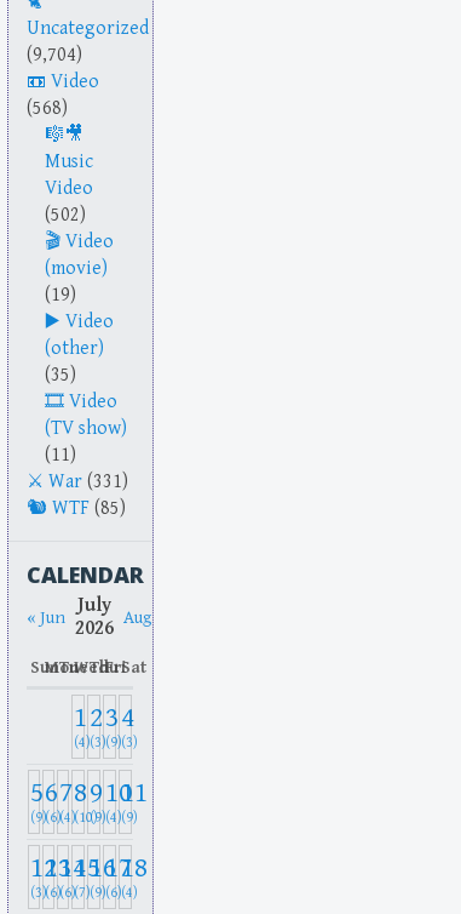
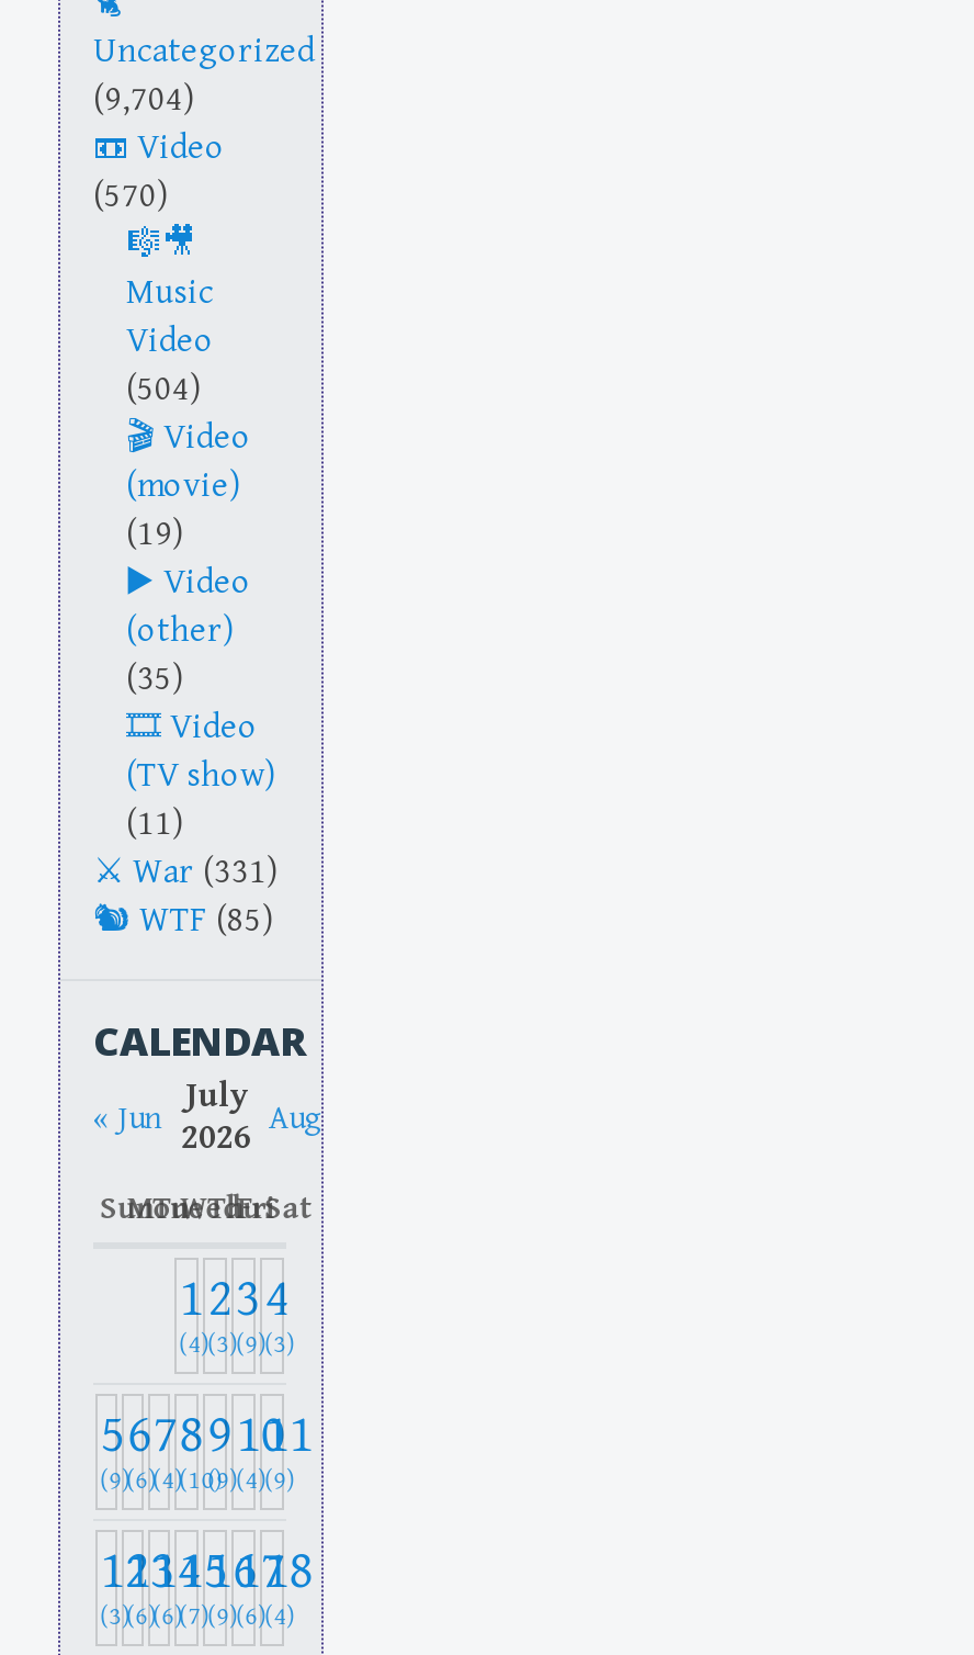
- (568)
+ (570)

- (502)
+ (504)
